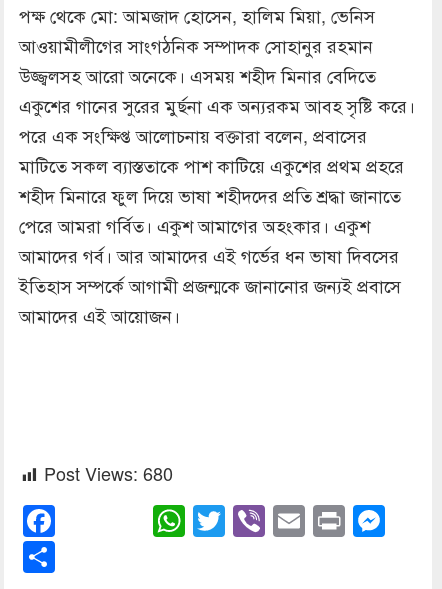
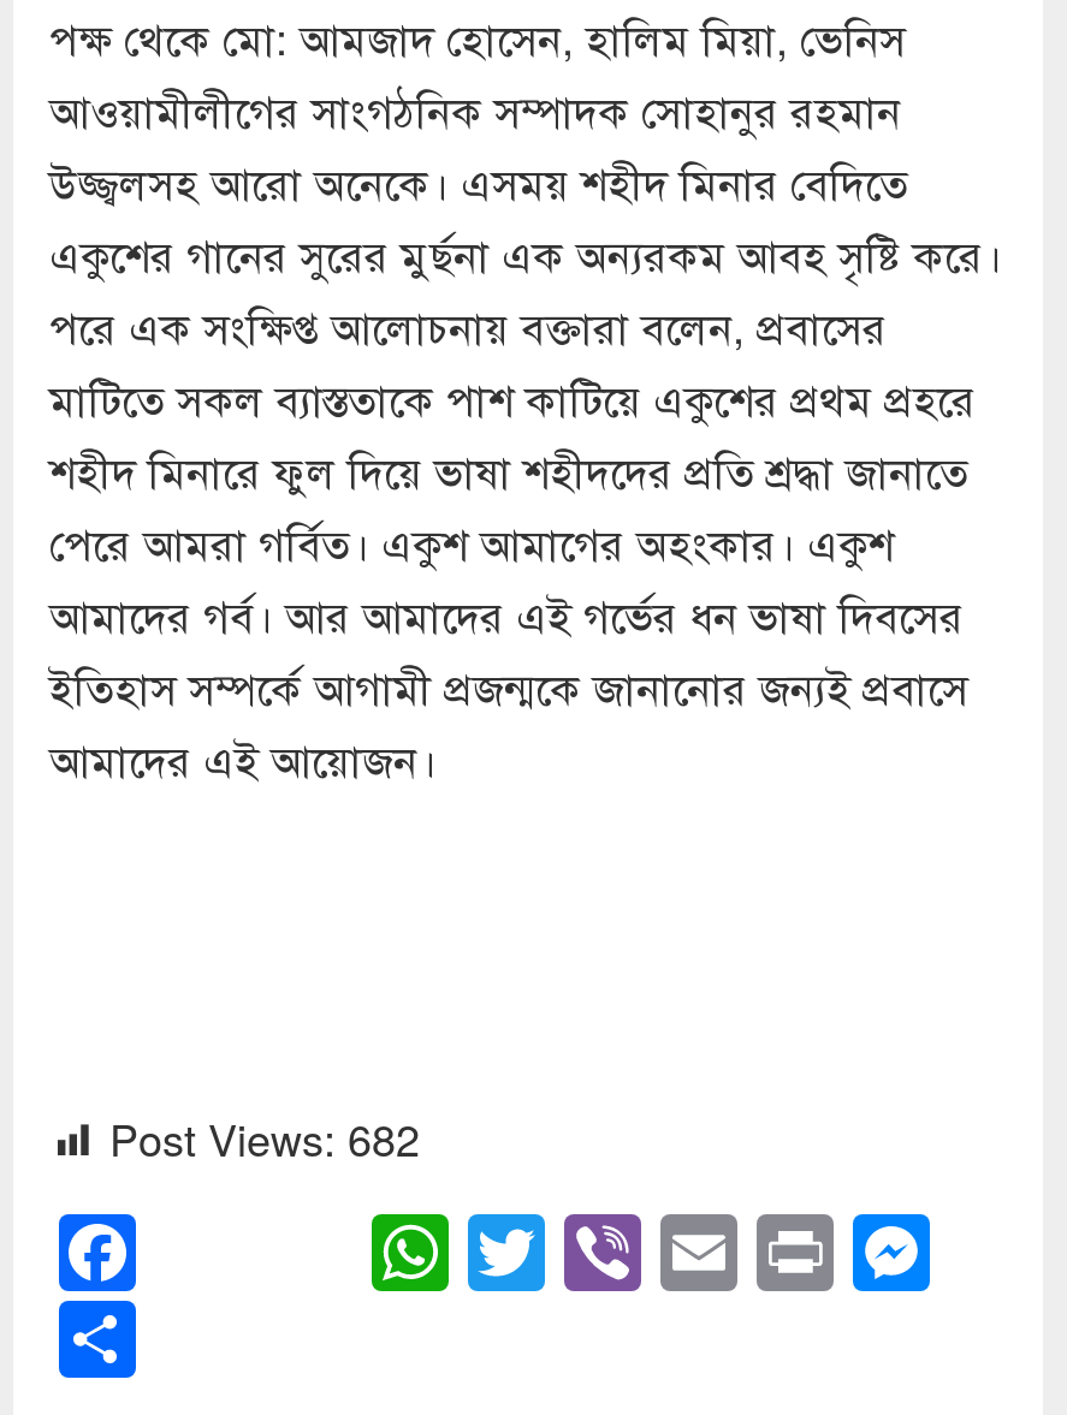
- Post Views: 680
+ Post Views: 682
